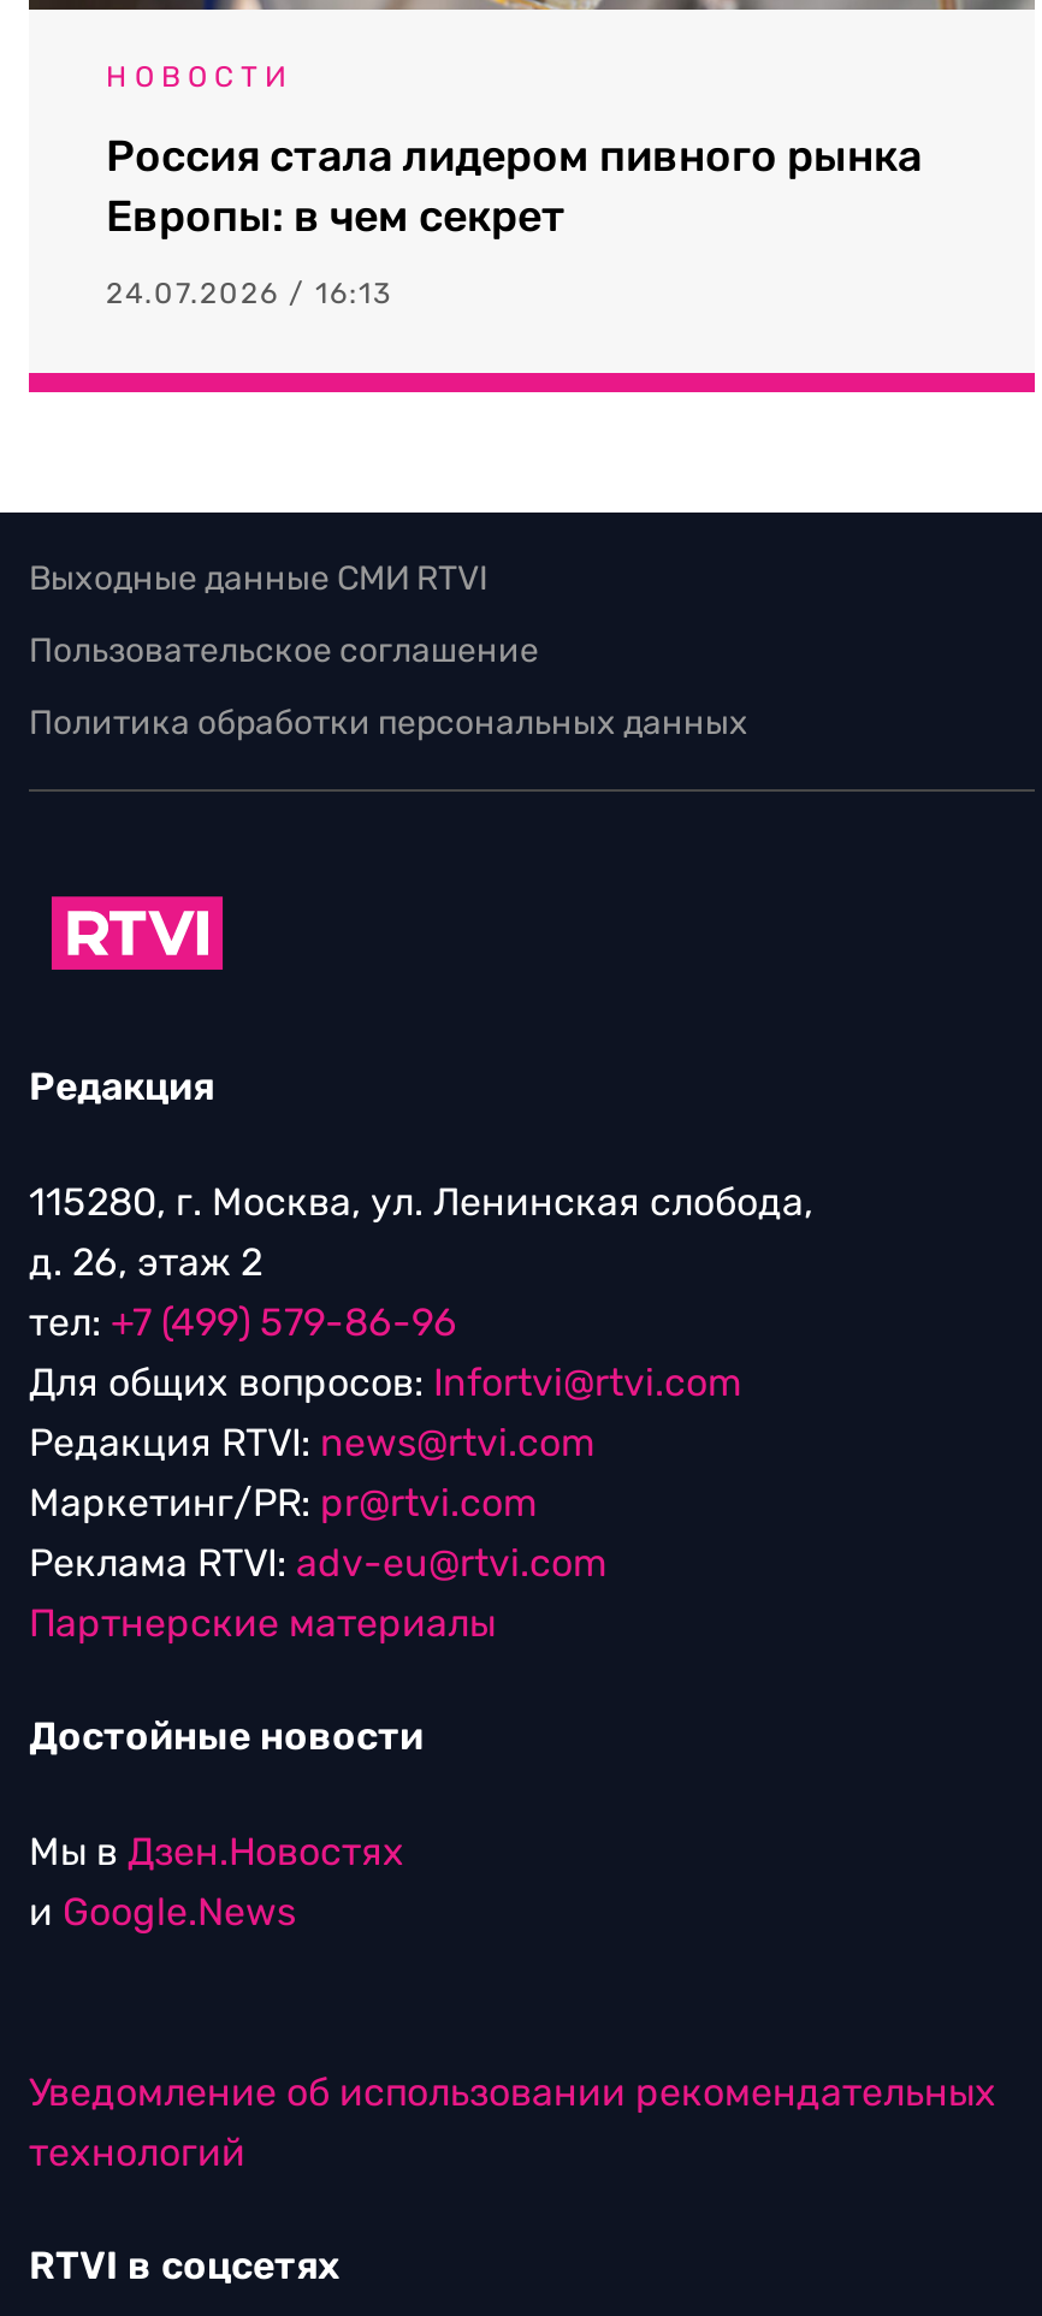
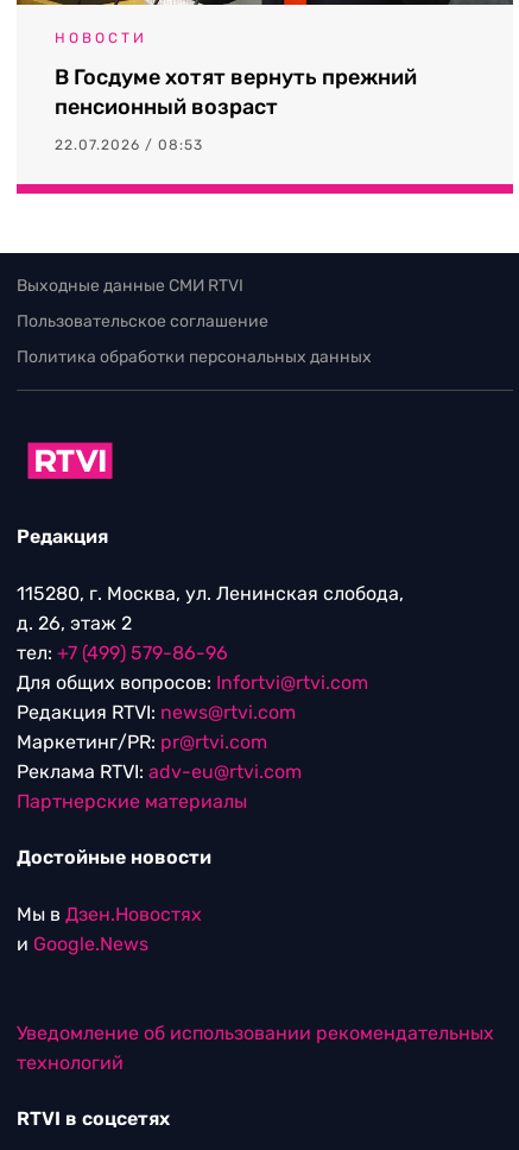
- Россия стала лидером пивного рынка
- Европы: в чем секрет
+ В Госдуме хотят вернуть прежний
+ пенсионный возраст

- 24.07.2026 / 16:13
+ 22.07.2026 / 08:53
